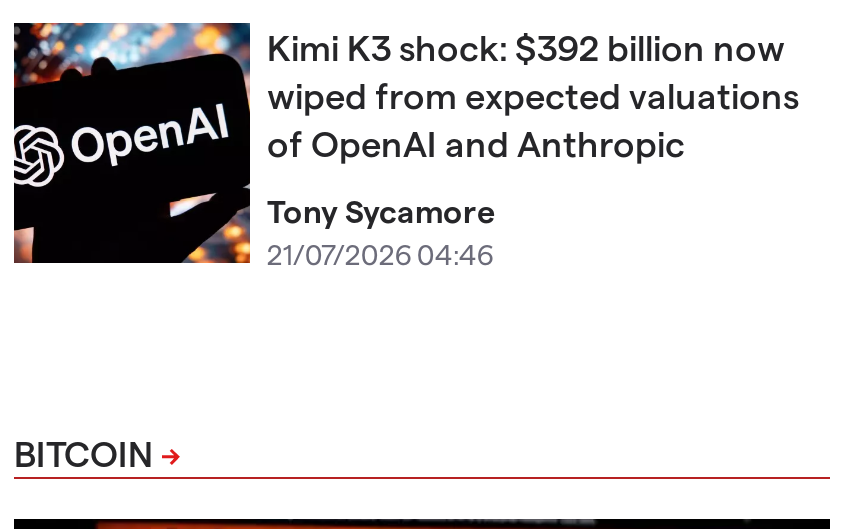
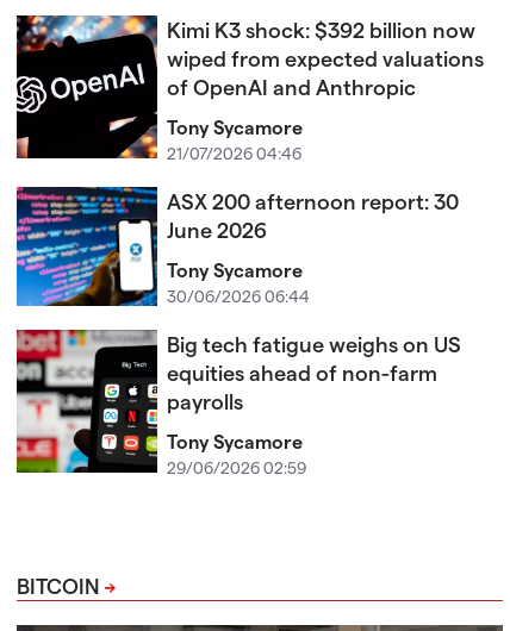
+ [image]
+ ASX 200 afternoon report: 30
+ June 2026
+ Tony Sycamore
+ 30/06/2026 06:44
+ Big tech fatigue weighs on US
+ equities ahead of non-farm
+ payrolls
+ Tony Sycamore
+ 29/06/2026 02:59

+ [image]
